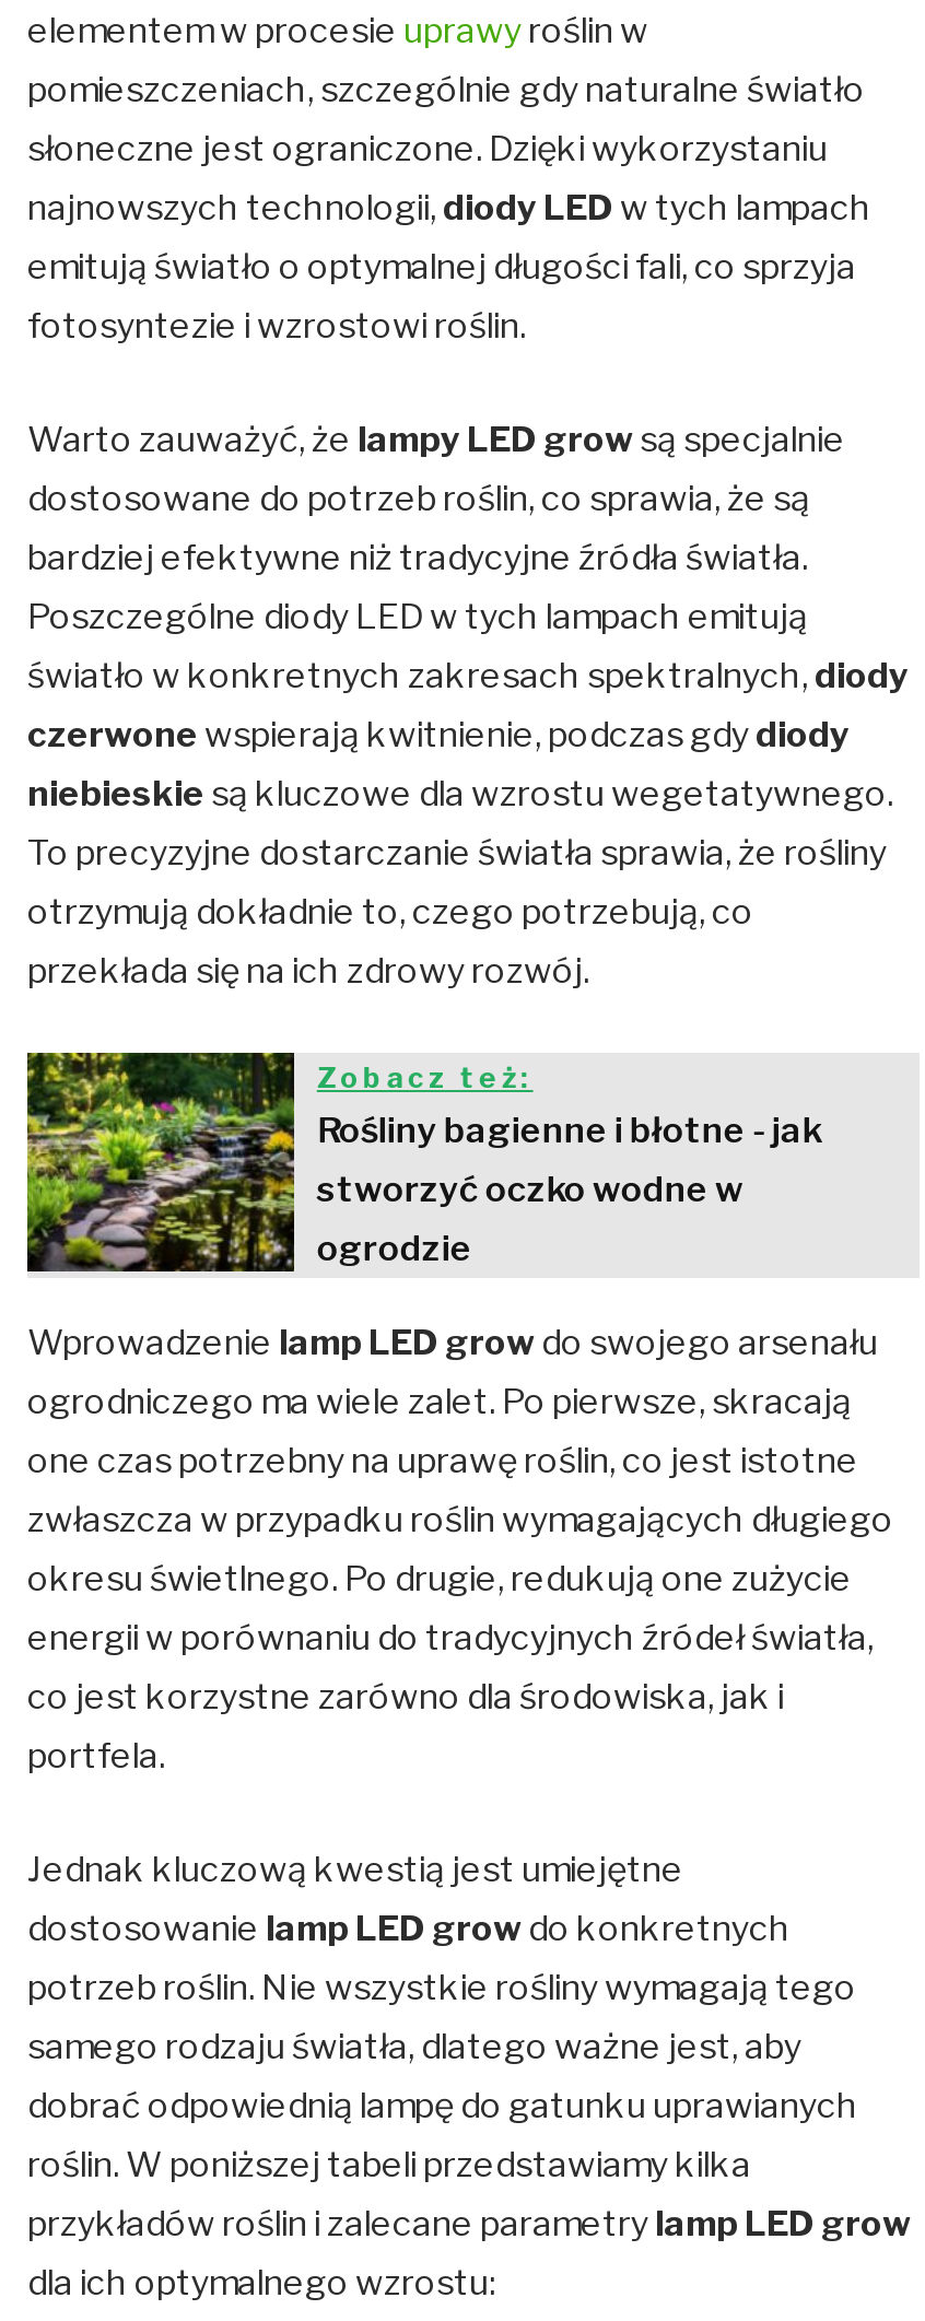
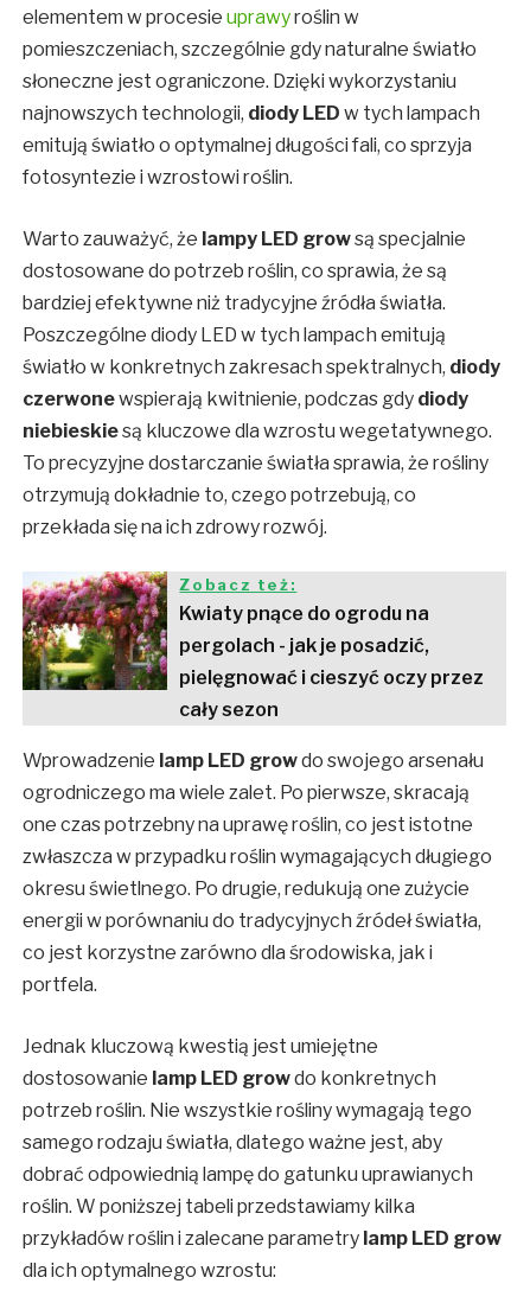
- [image]
- Rośliny bagienne i błotne - jak
- stworzyć oczko wodne w
- ogrodzie
+ [image]
+ Kwiaty pnące do ogrodu na
+ pergolach - jak je posadzić,
+ pielęgnować i cieszyć oczy przez
+ cały sezon
